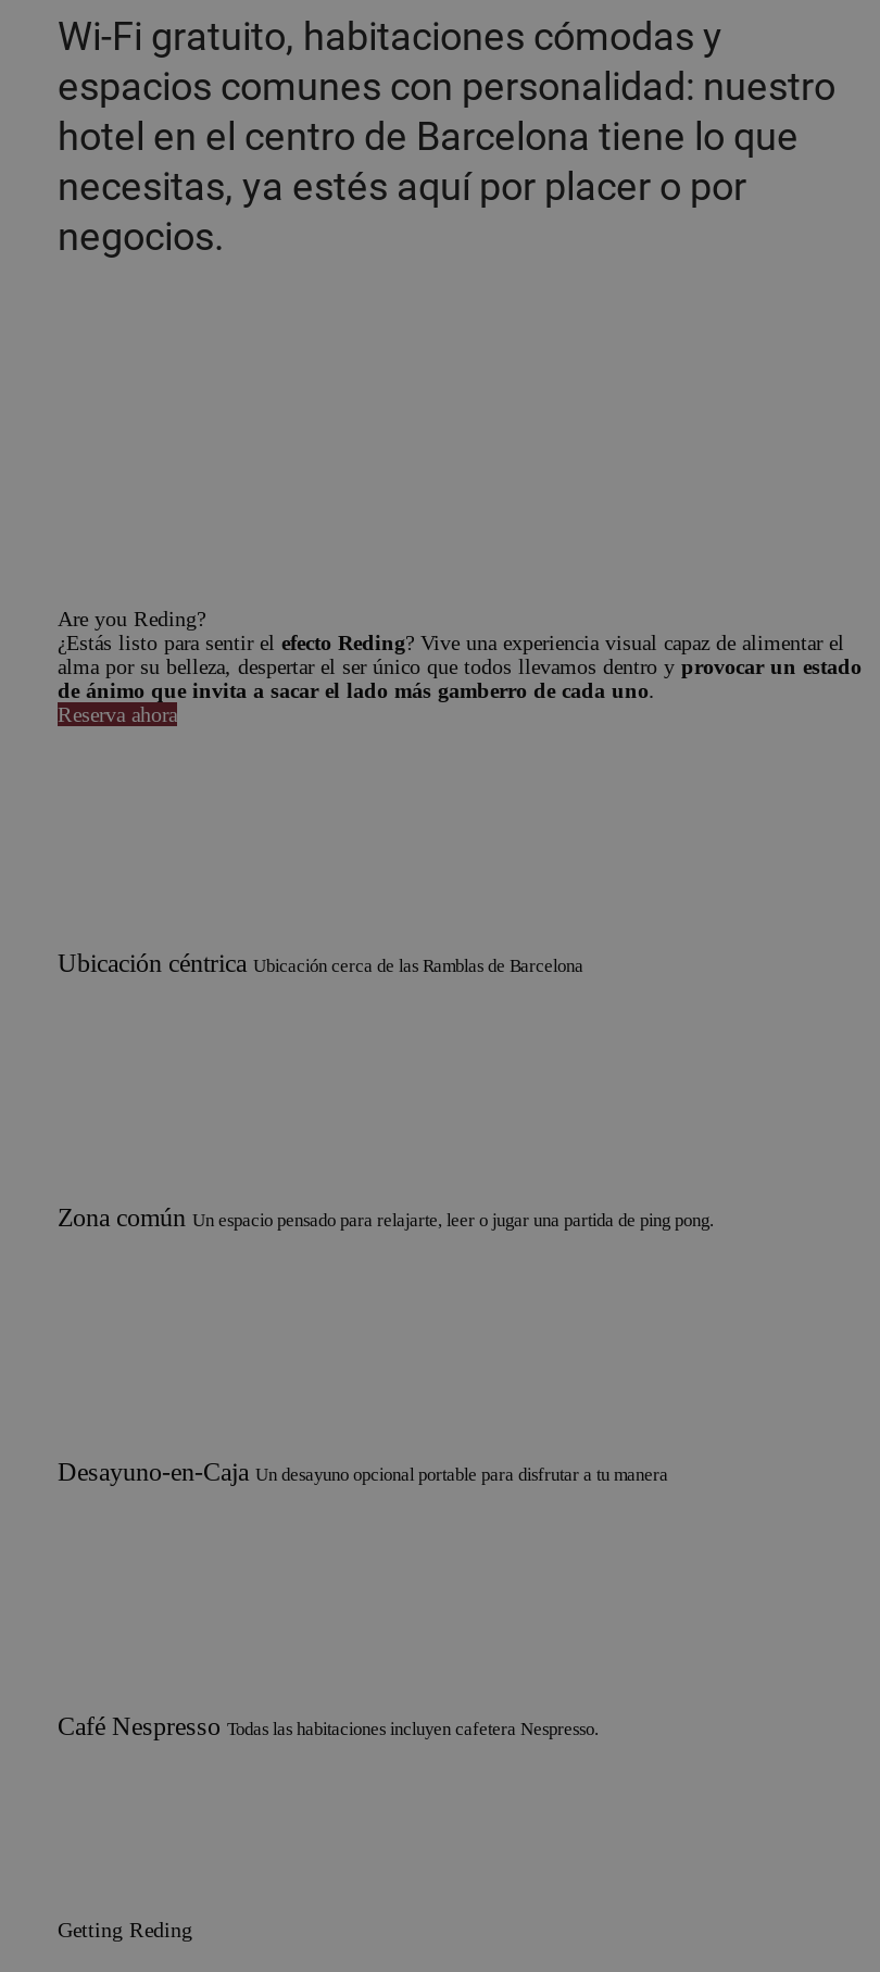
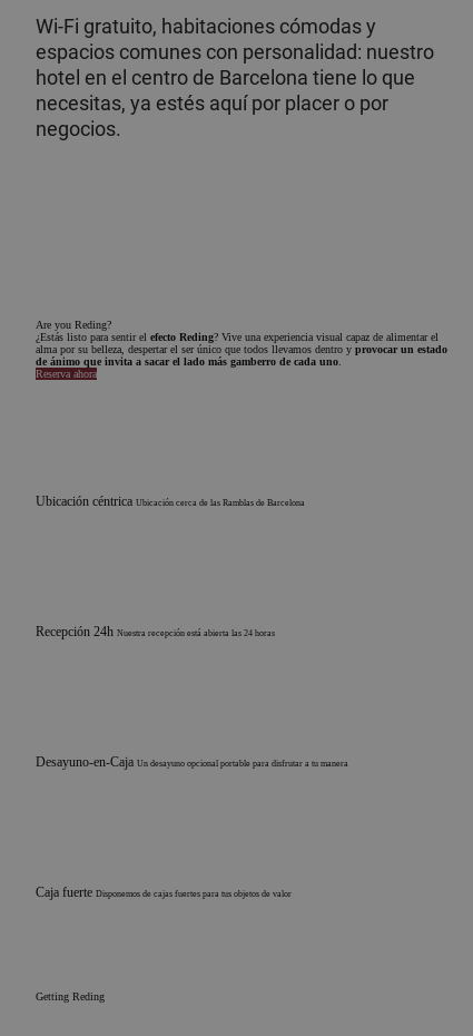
- Zona común Un espacio pensado para relajarte, leer o jugar una partida de ping pong.
+ Recepción 24h Nuestra recepción está abierta las 24 horas

- Café Nespresso Todas las habitaciones incluyen cafetera Nespresso.
+ Caja fuerte Disponemos de cajas fuertes para tus objetos de valor
